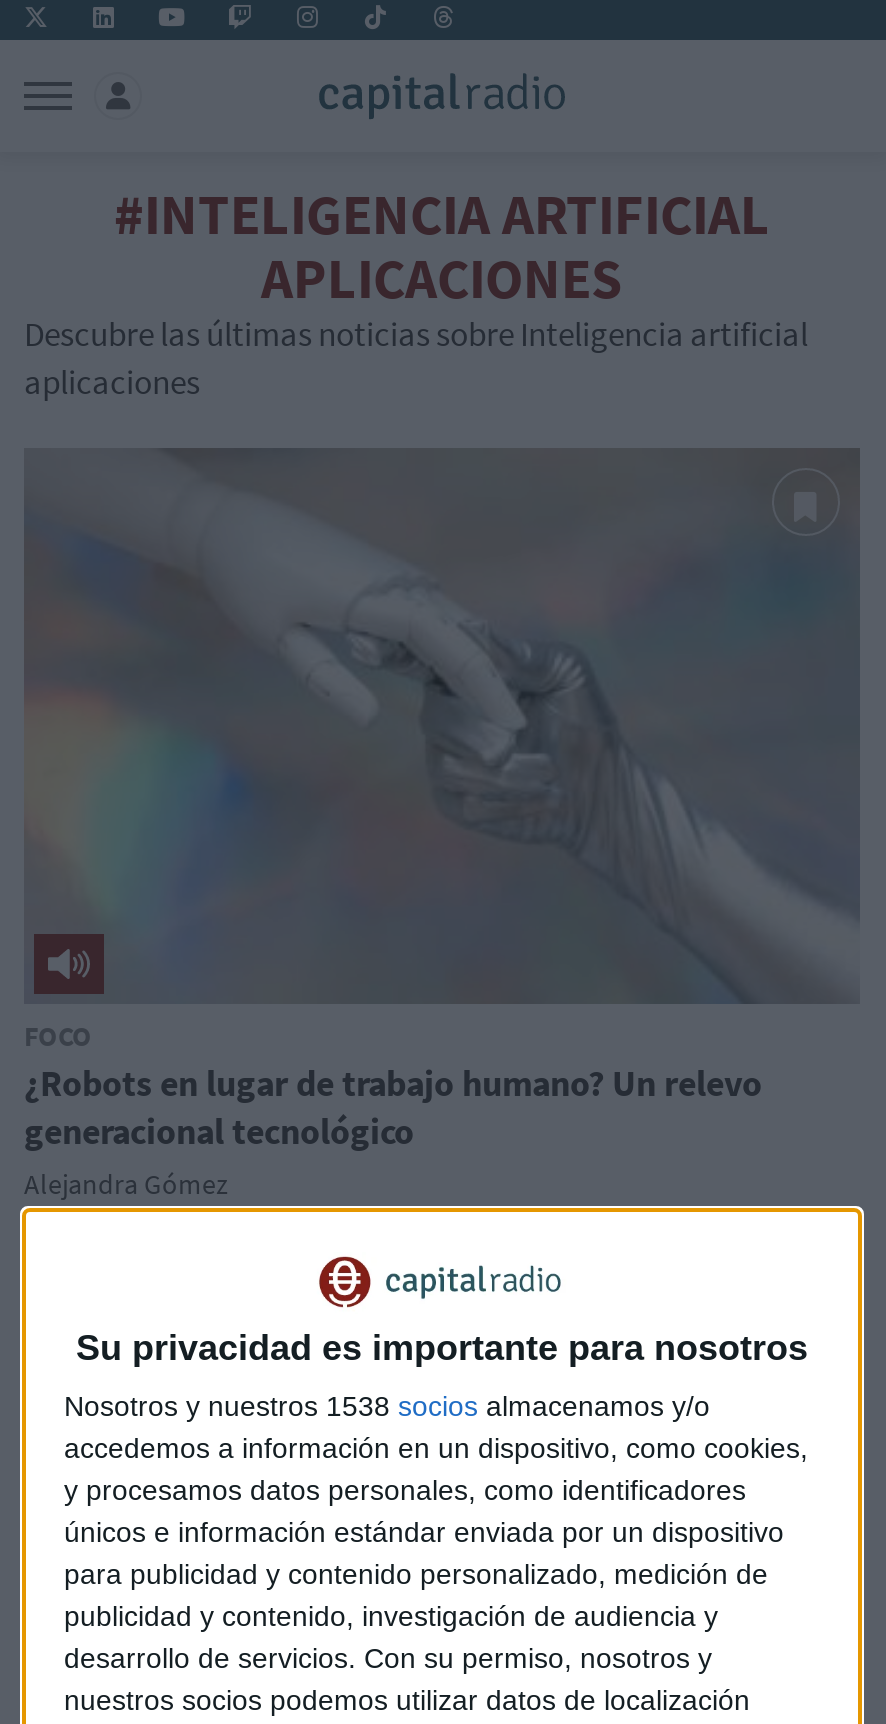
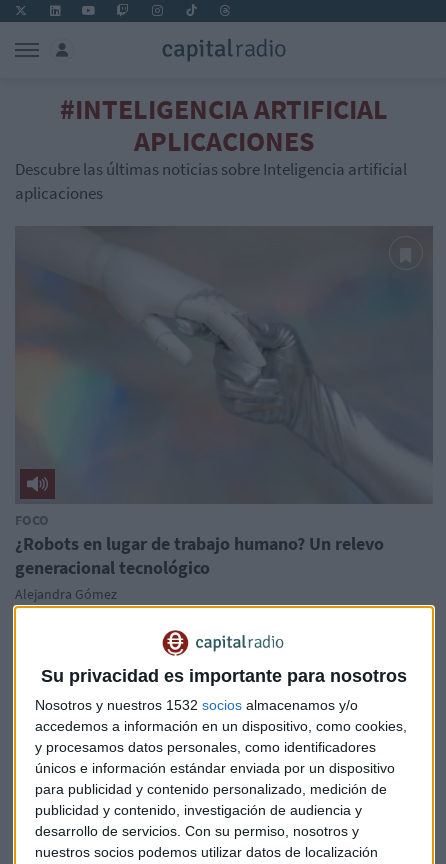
- Nosotros y nuestros 1538 socios almacenamos y/o
+ Nosotros y nuestros 1532 socios almacenamos y/o
